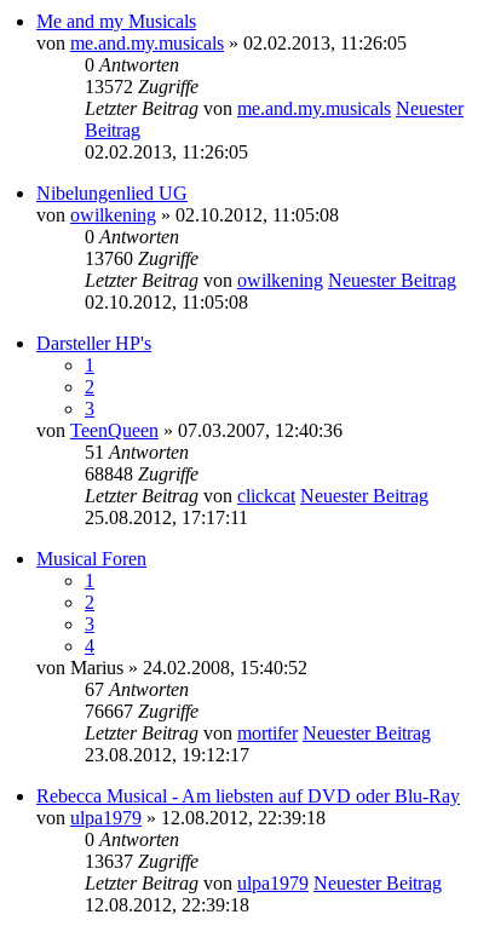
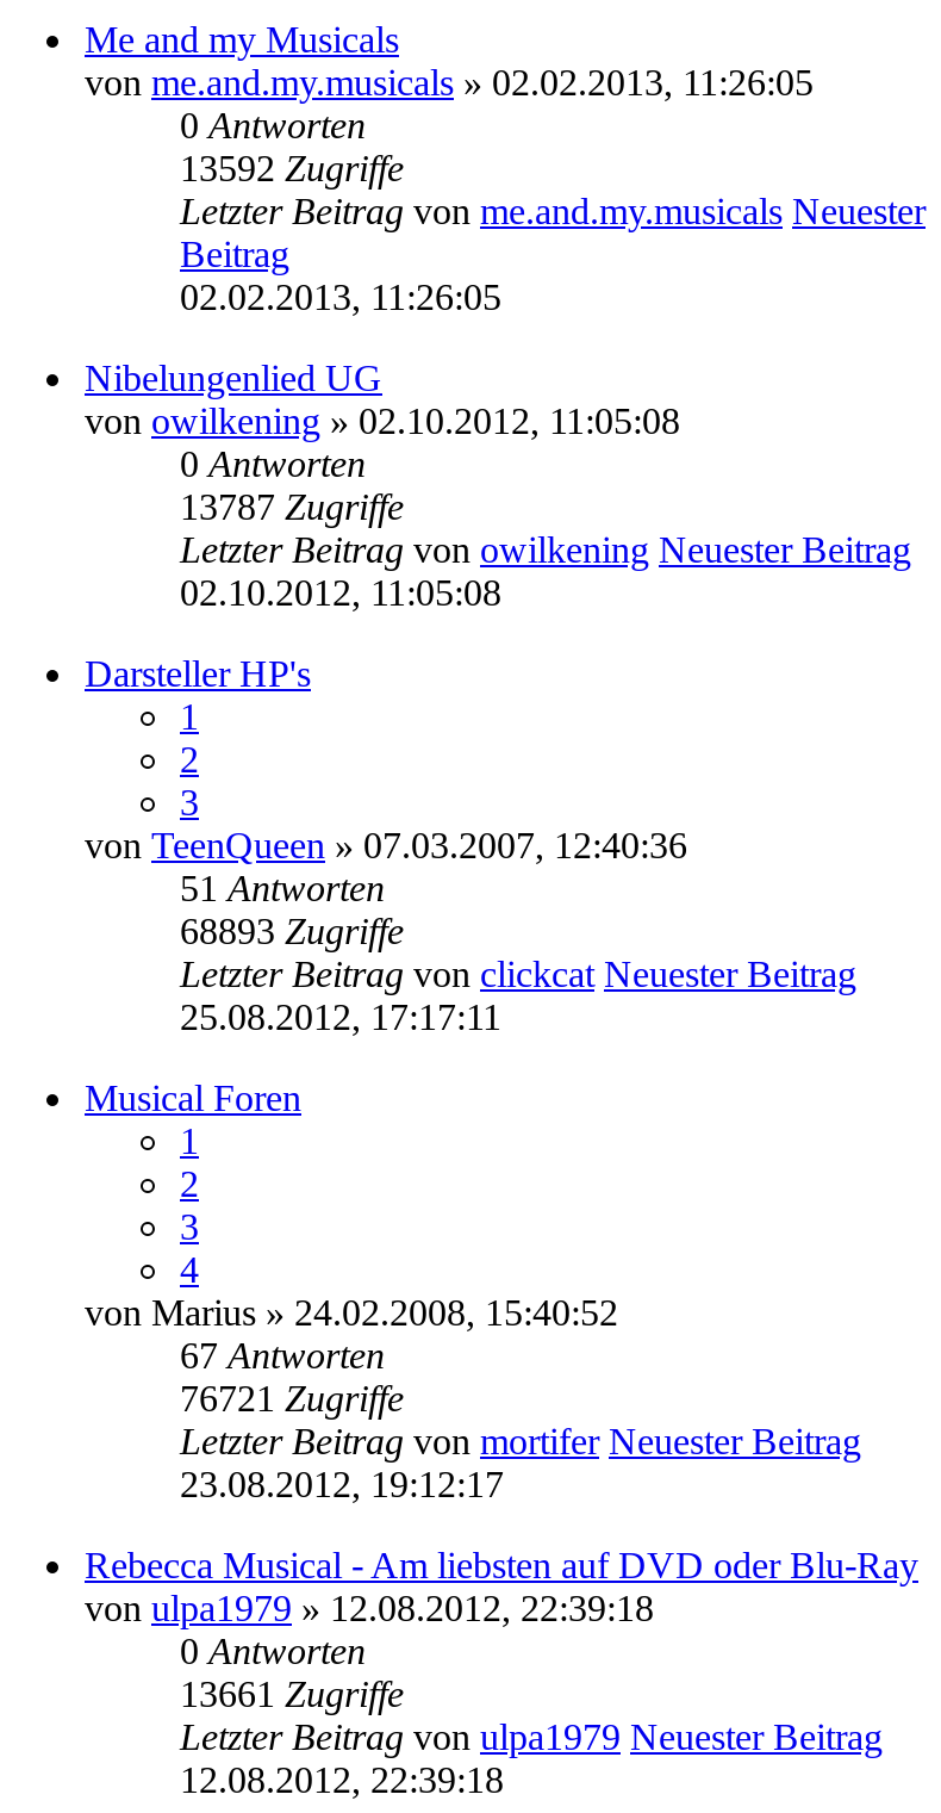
- 13572 Zugriffe
+ 13592 Zugriffe

- 13760 Zugriffe
+ 13787 Zugriffe

- 68848 Zugriffe
+ 68893 Zugriffe

- 76667 Zugriffe
+ 76721 Zugriffe

- 13637 Zugriffe
+ 13661 Zugriffe
